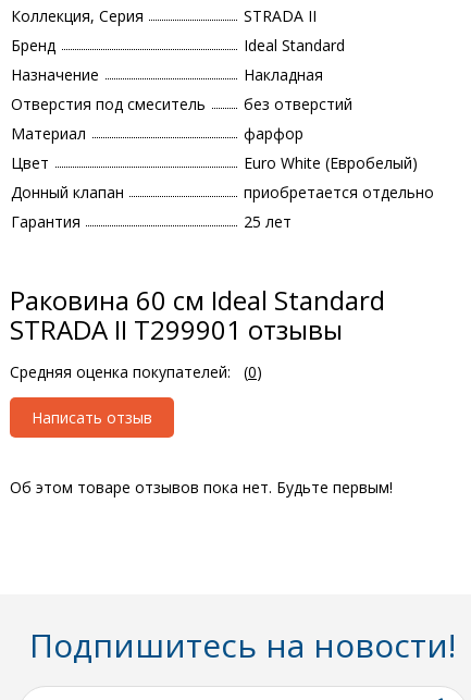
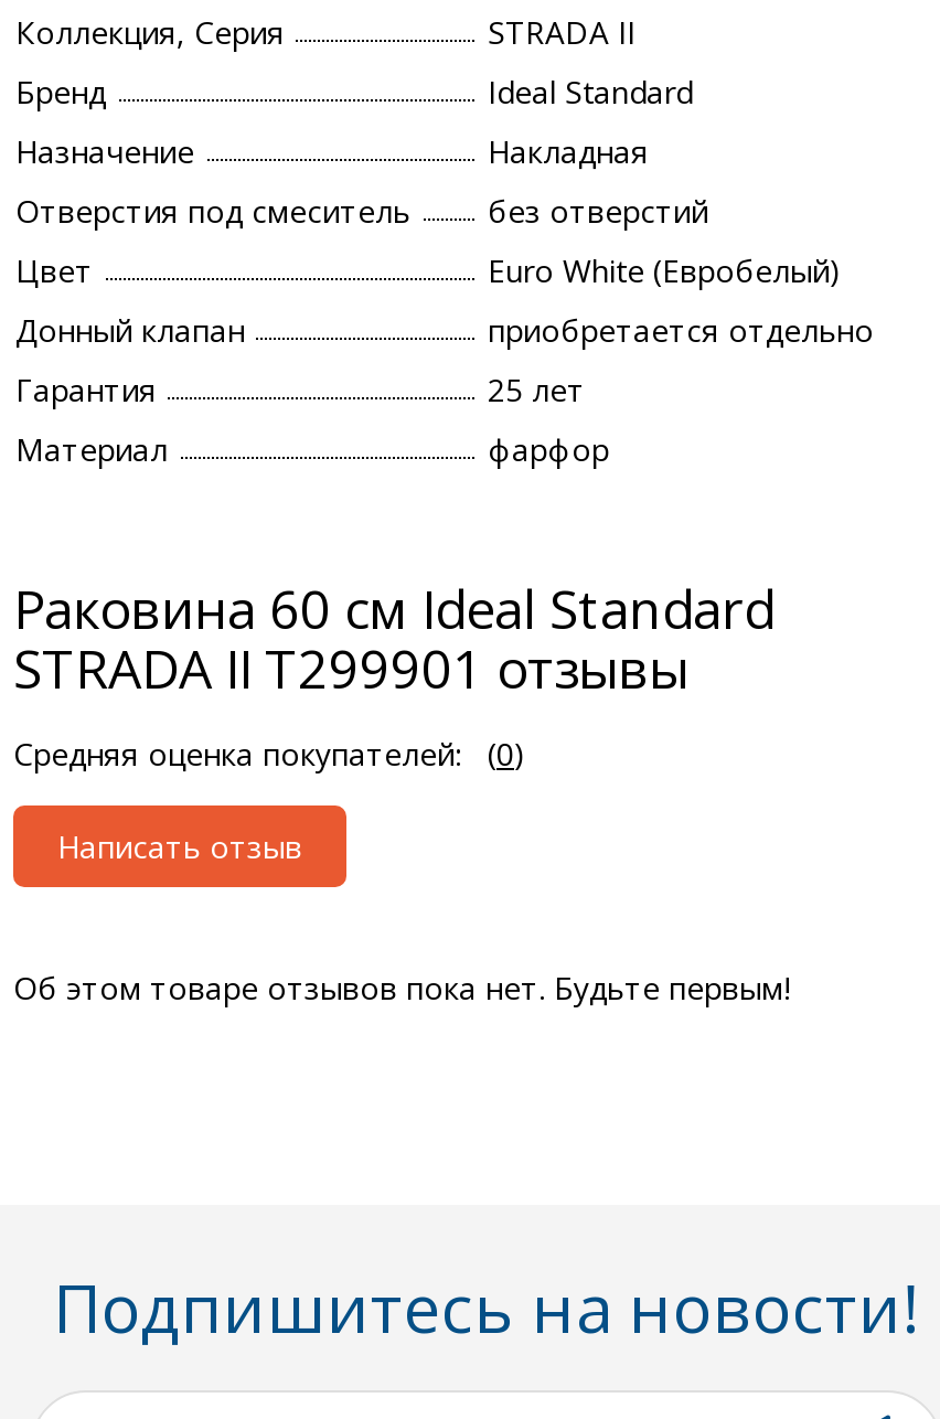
moved down: Материал | фарфор

moved up: Цвет | Euro White (Евробелый) | Донный клапан | приобретается отдельно | Гарантия | 25 лет
